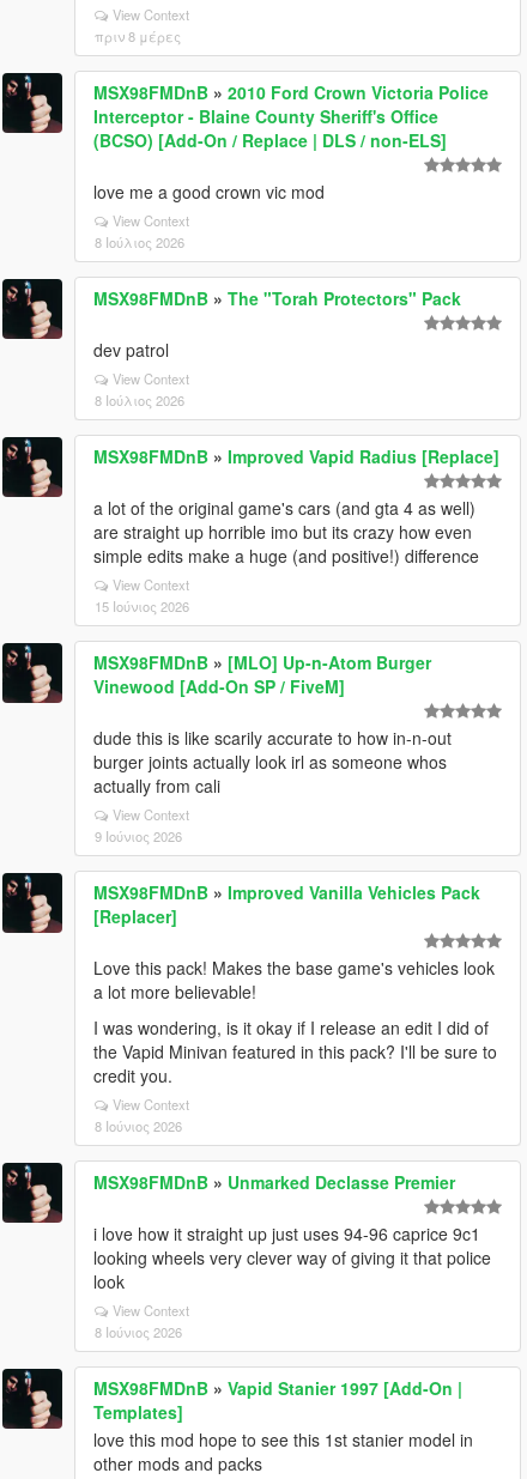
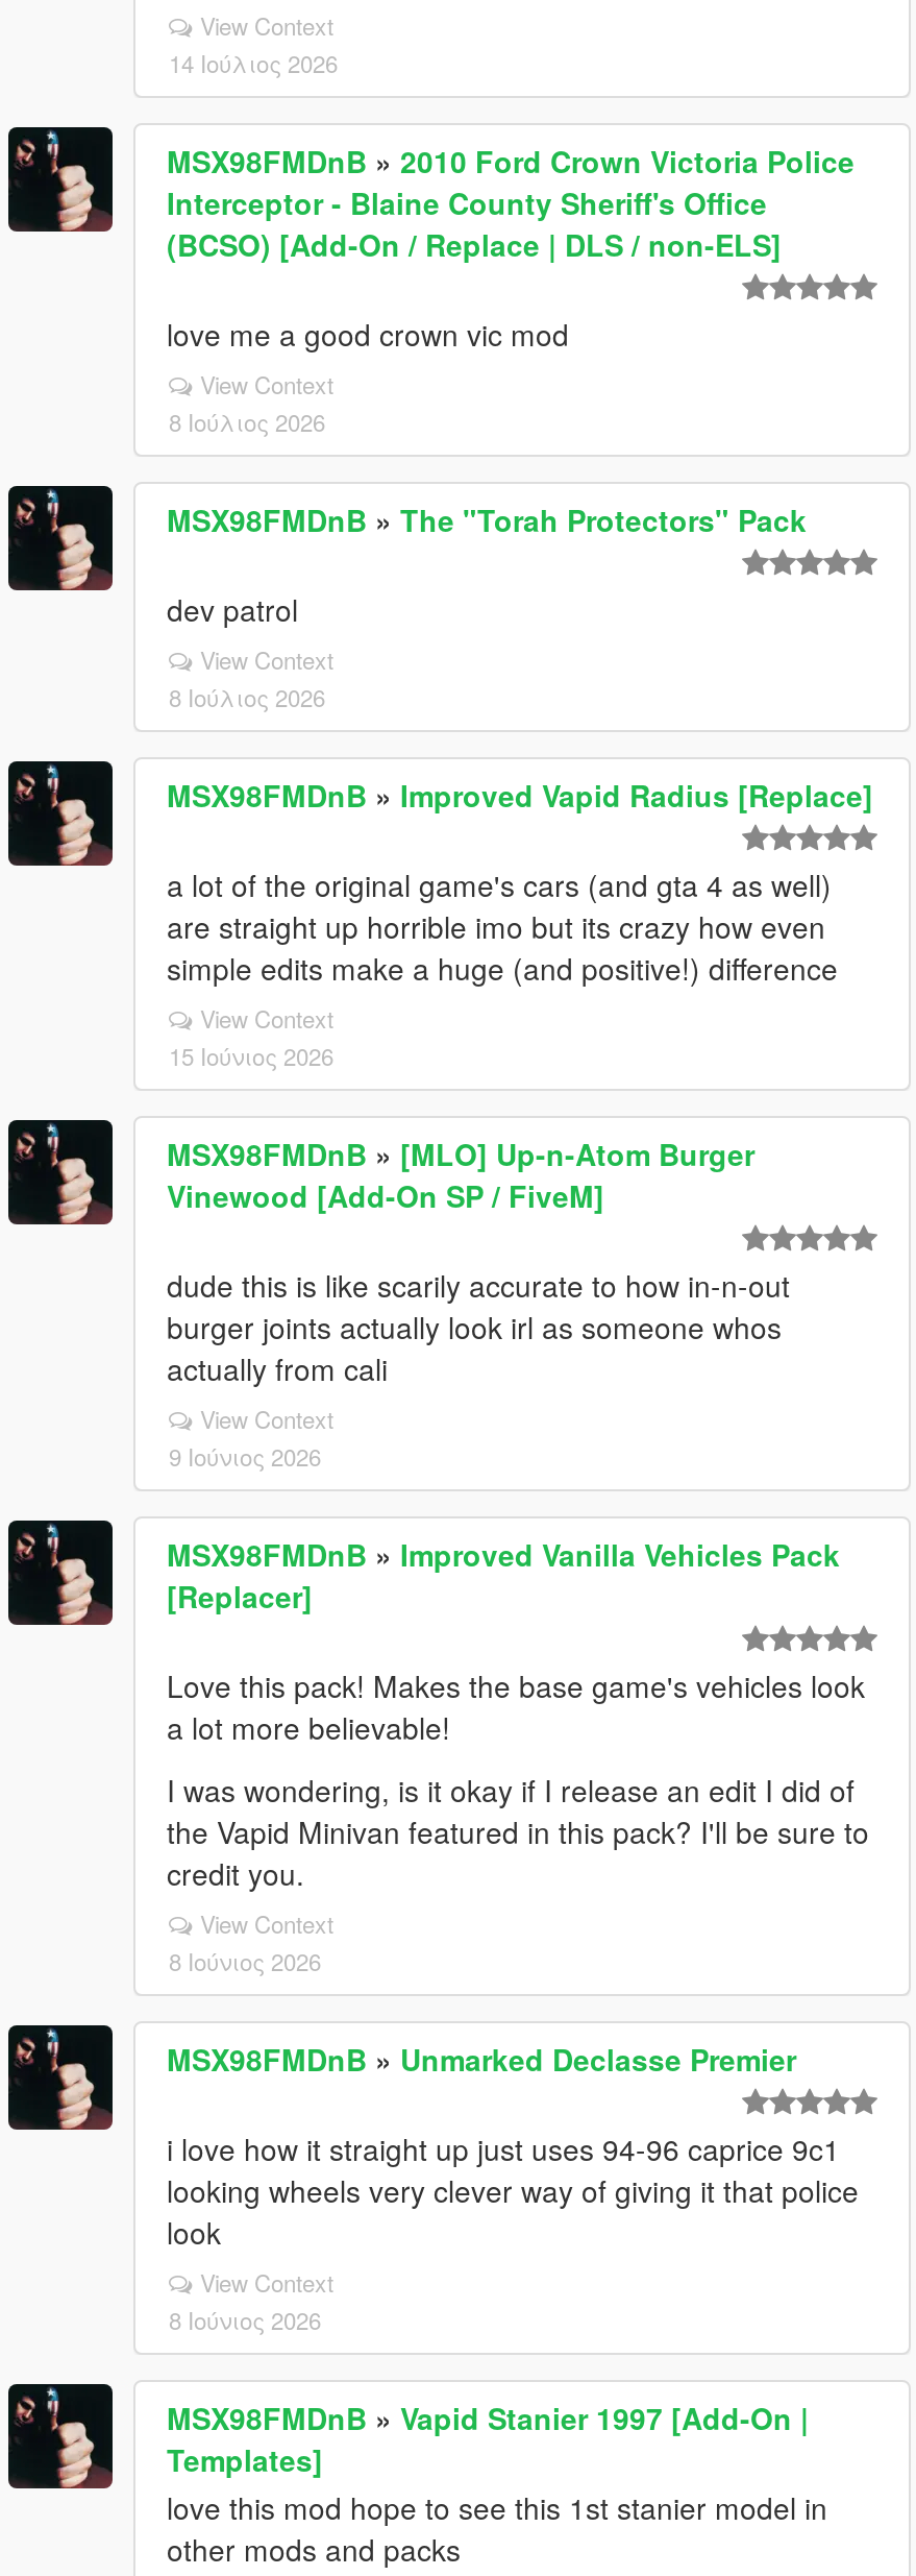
- πριν 8 μέρες
+ 14 Ιούλιος 2026
